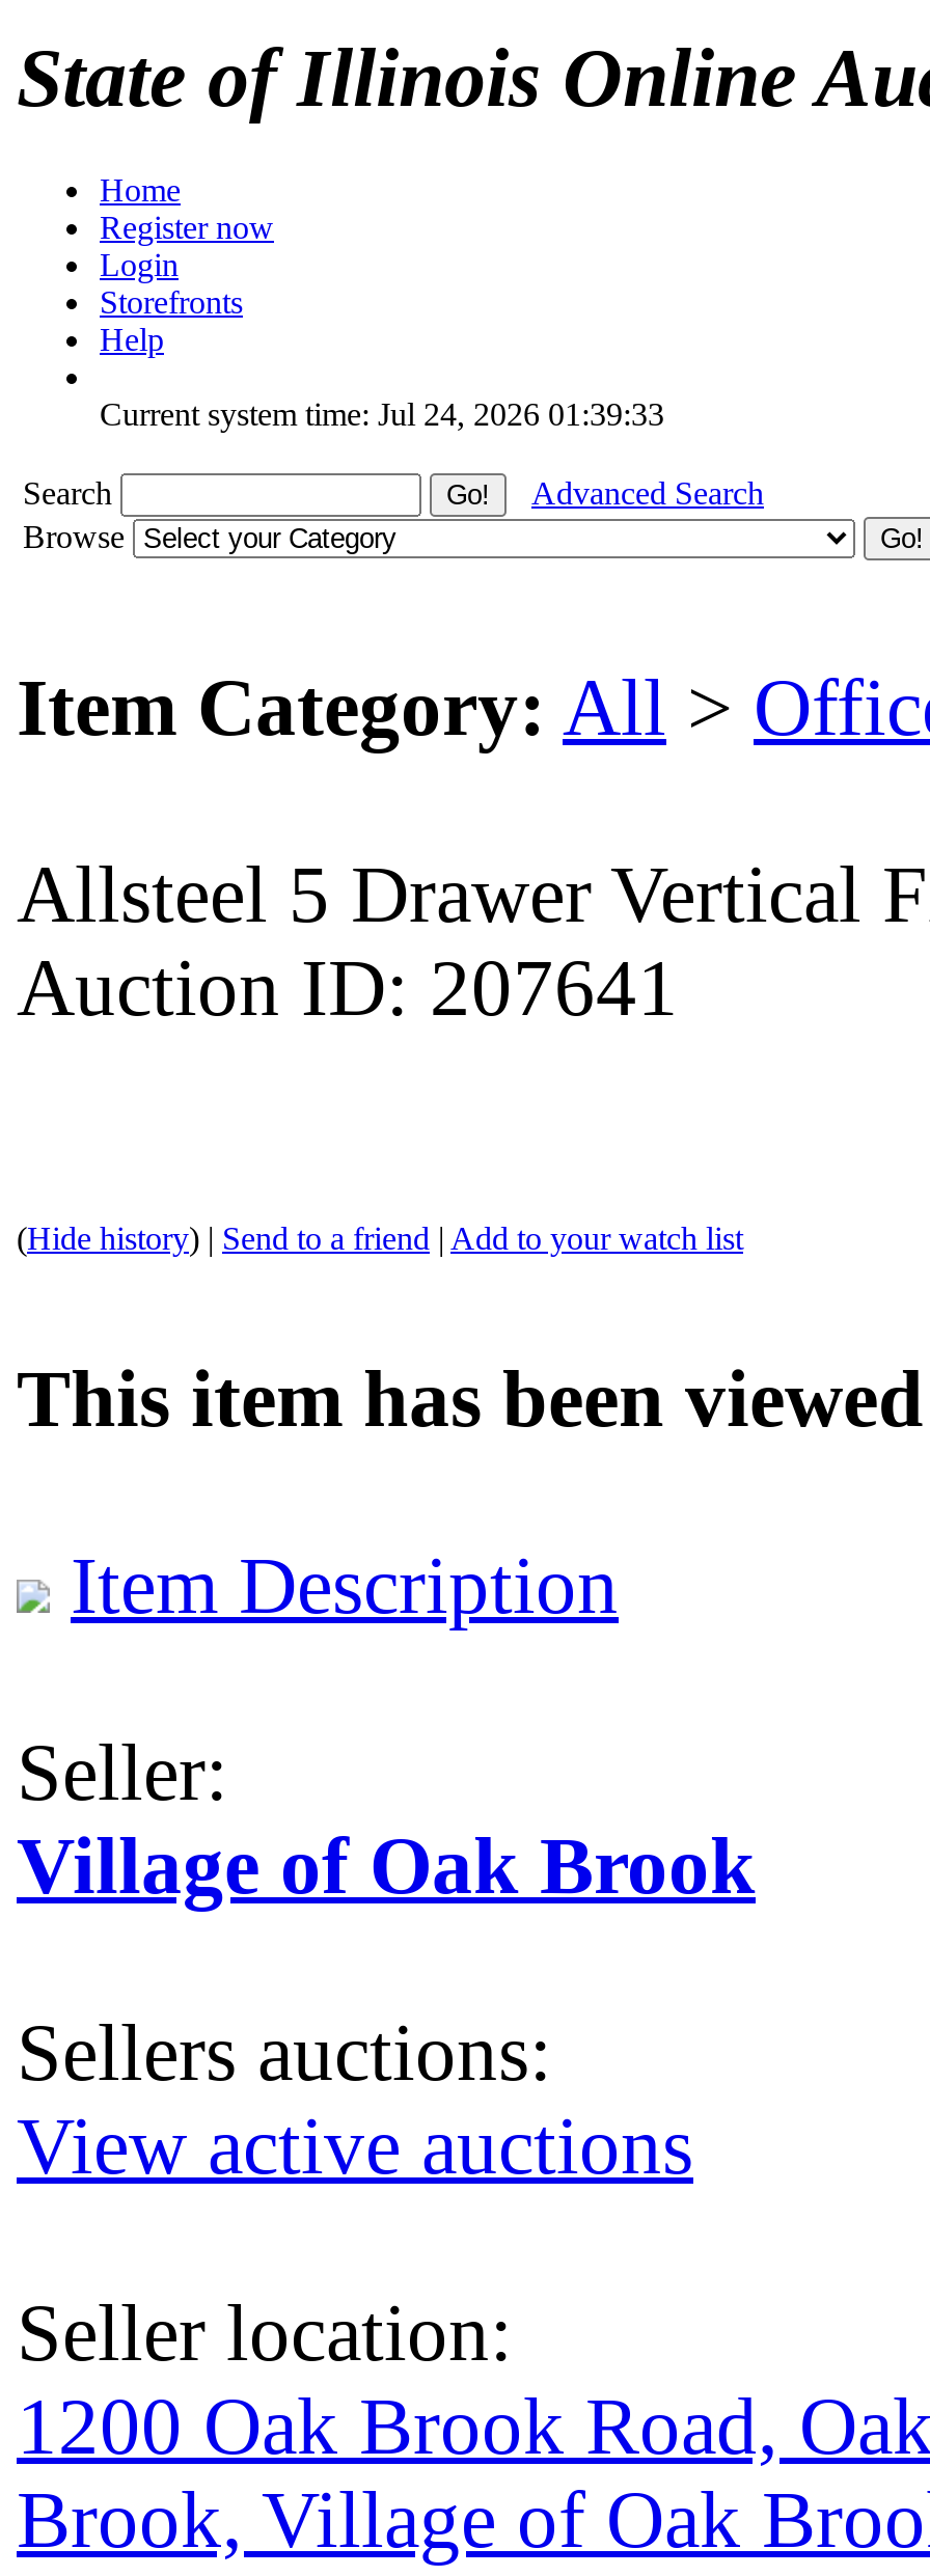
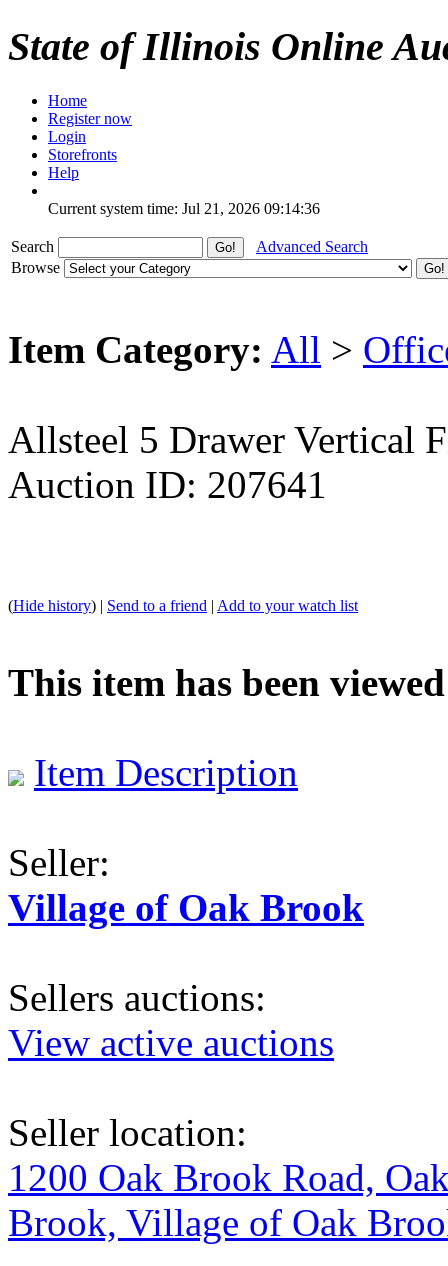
- Current system time: Jul 24, 2026 01:39:33
+ Current system time: Jul 21, 2026 09:14:36
